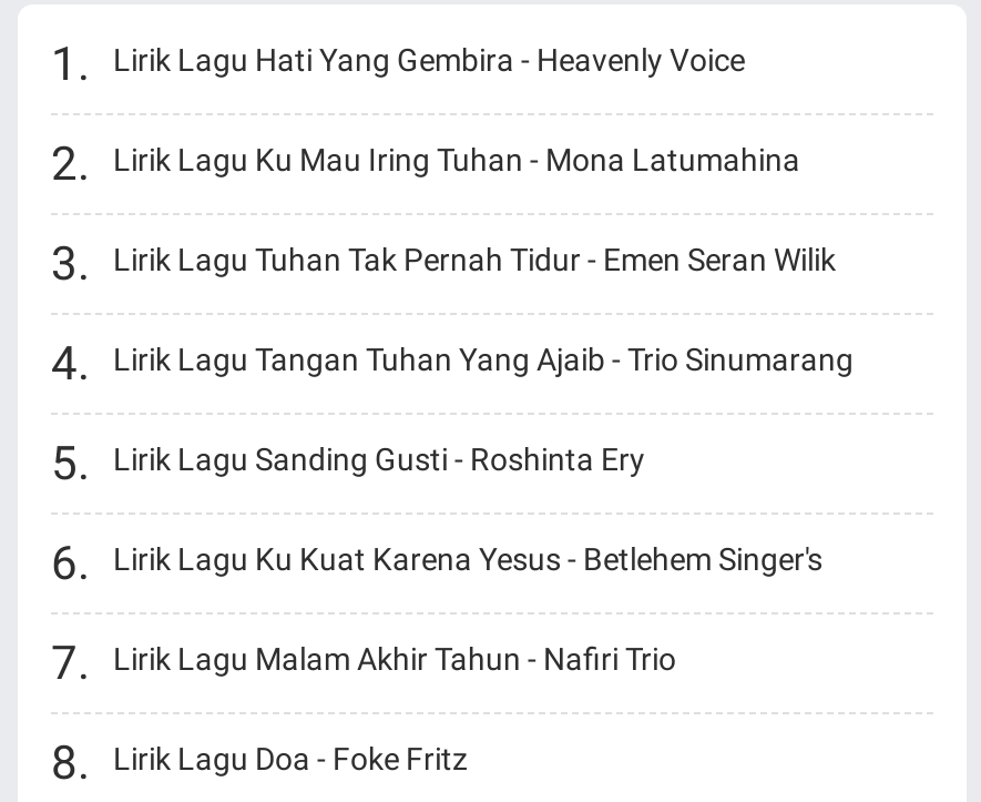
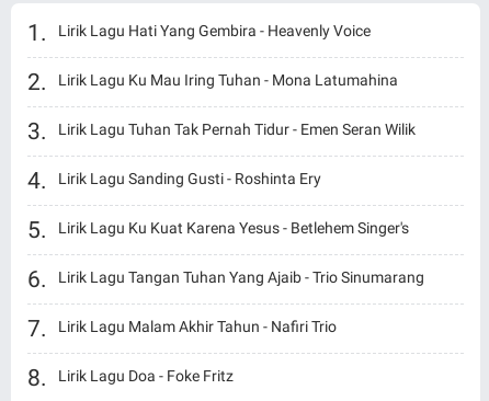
moved down: Lirik Lagu Tangan Tuhan Yang Ajaib - Trio Sinumarang

moved up: Lirik Lagu Sanding Gusti - Roshinta Ery | Lirik Lagu Ku Kuat Karena Yesus - Betlehem Singer's
